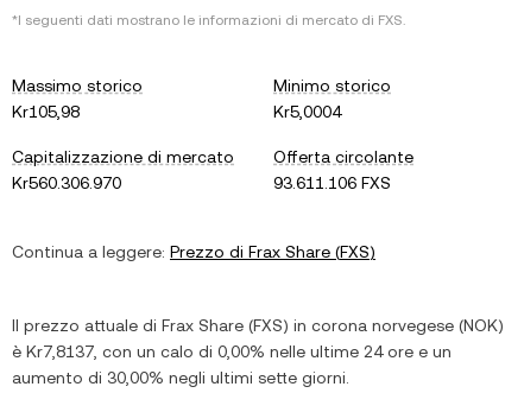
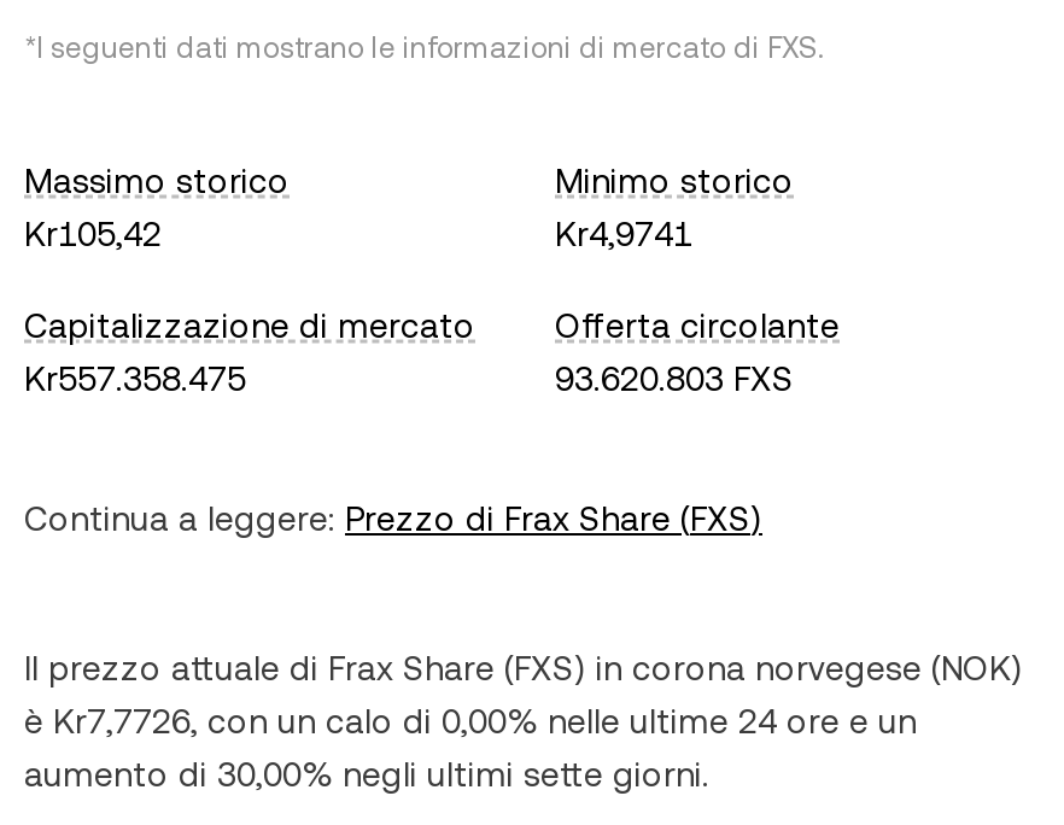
- Kr105,98
+ Kr105,42

- Kr5,0004
+ Kr4,9741

- Kr560.306.970
+ Kr557.358.475

- 93.611.106 FXS
+ 93.620.803 FXS

- è Kr7,8137, con un calo di 0,00% nelle ultime 24 ore e un
+ è Kr7,7726, con un calo di 0,00% nelle ultime 24 ore e un
